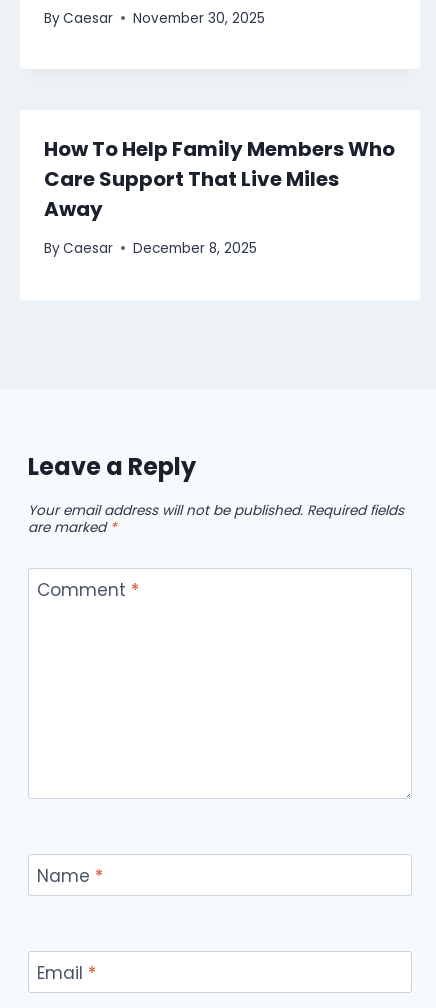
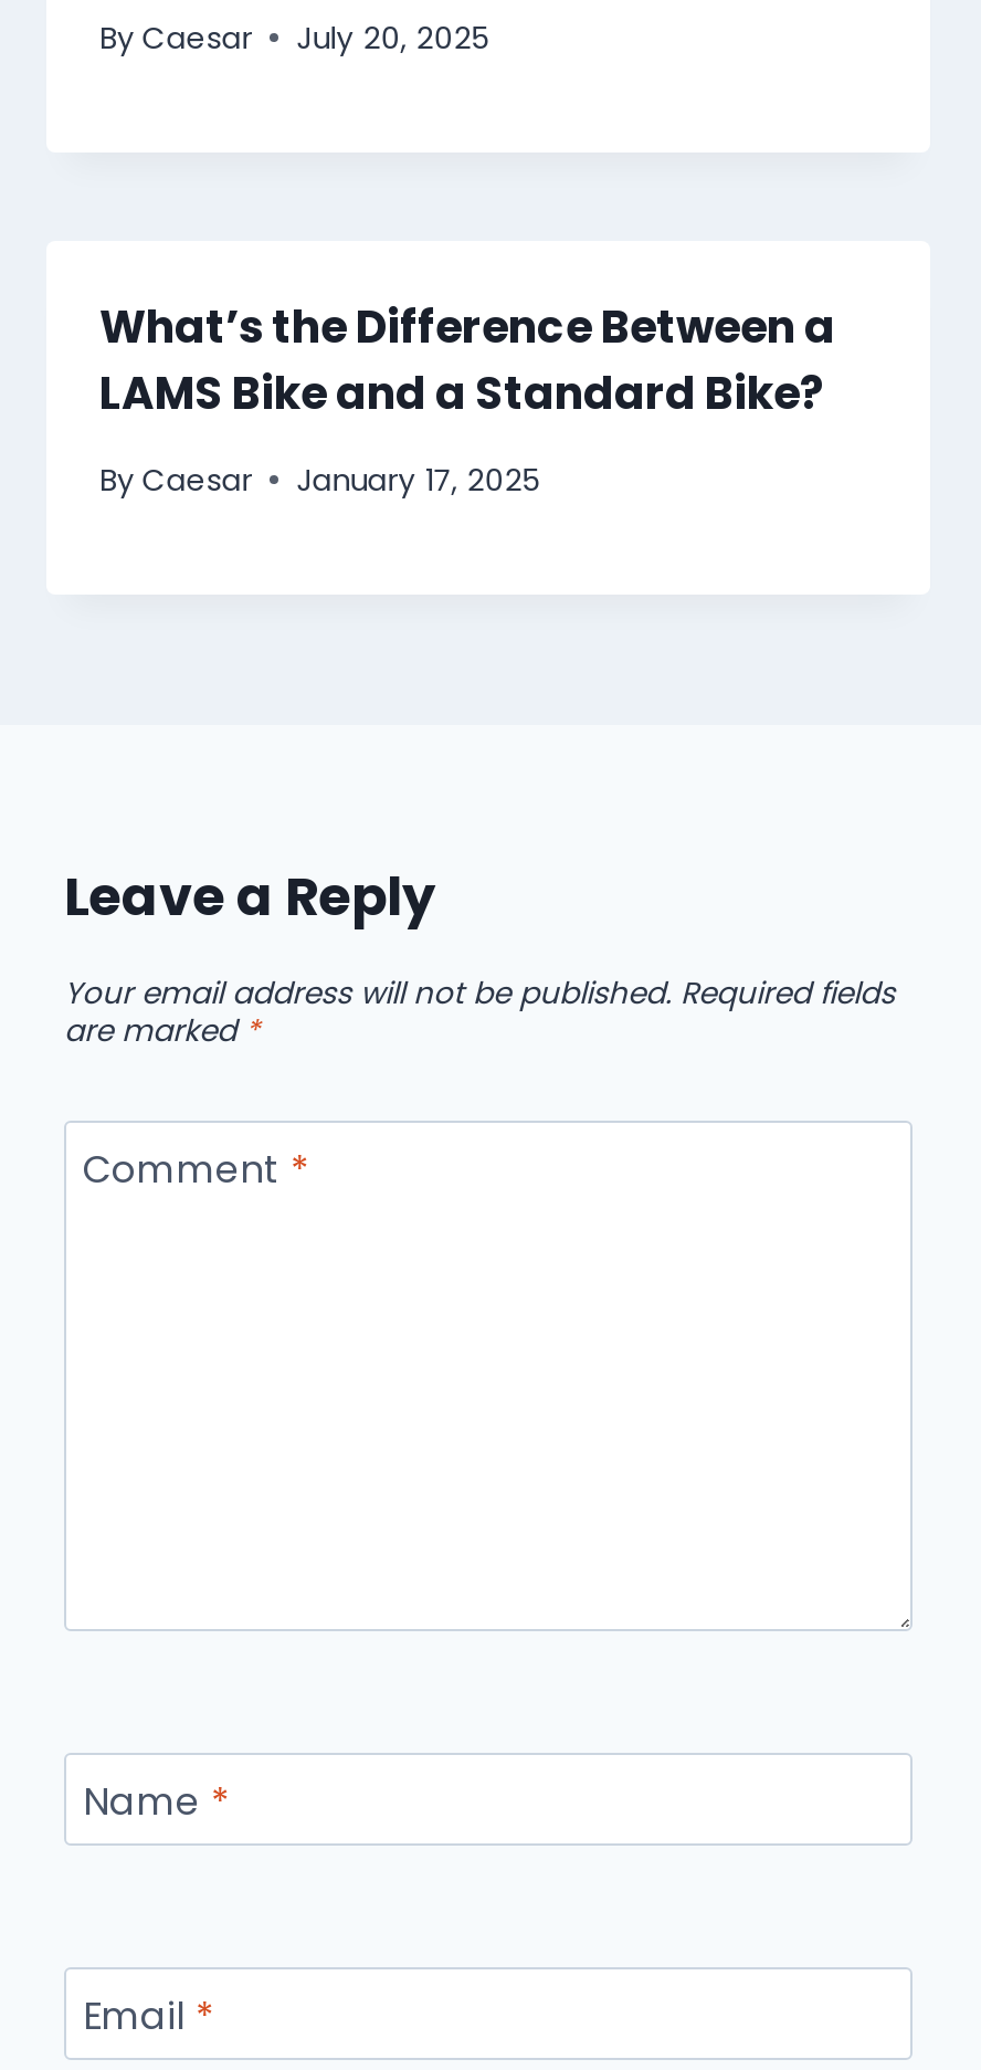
- By Caesar November 30, 2025
+ By Caesar July 20, 2025

- How To Help Family Members Who
- Care Support That Live Miles
- Away
+ What’s the Difference Between a
+ LAMS Bike and a Standard Bike?

- By Caesar December 8, 2025
+ By Caesar January 17, 2025
